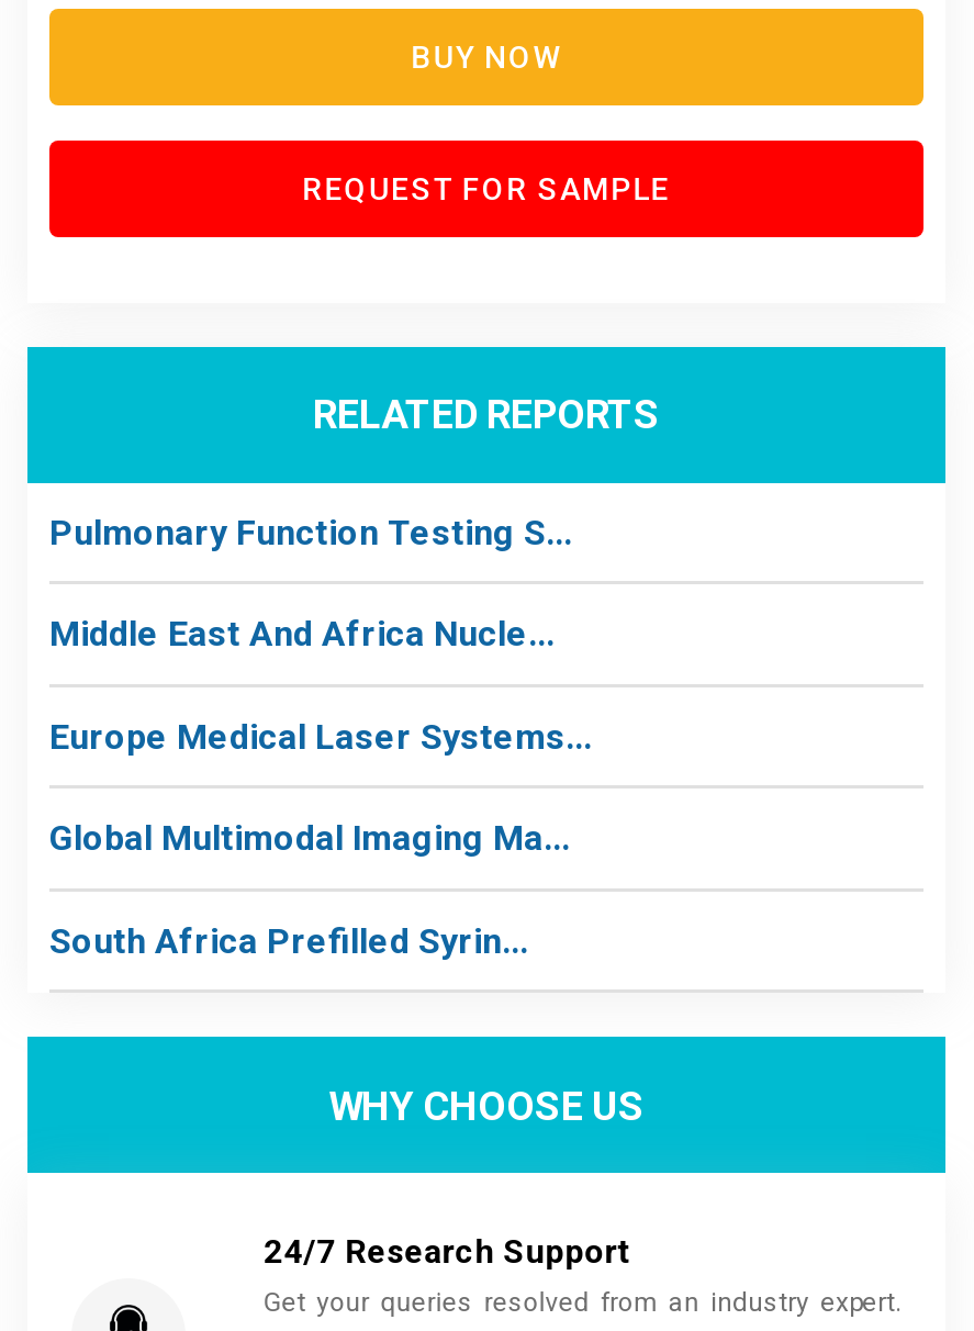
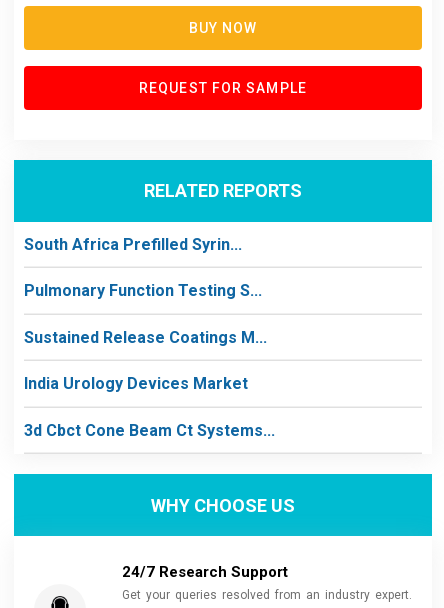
moved down: Pulmonary Function Testing S...

- Middle East And Africa Nucle...
- Europe Medical Laser Systems...
- Global Multimodal Imaging Ma...

moved up: South Africa Prefilled Syrin...

+ Sustained Release Coatings M...
+ India Urology Devices Market
+ 3d Cbct Cone Beam Ct Systems...
